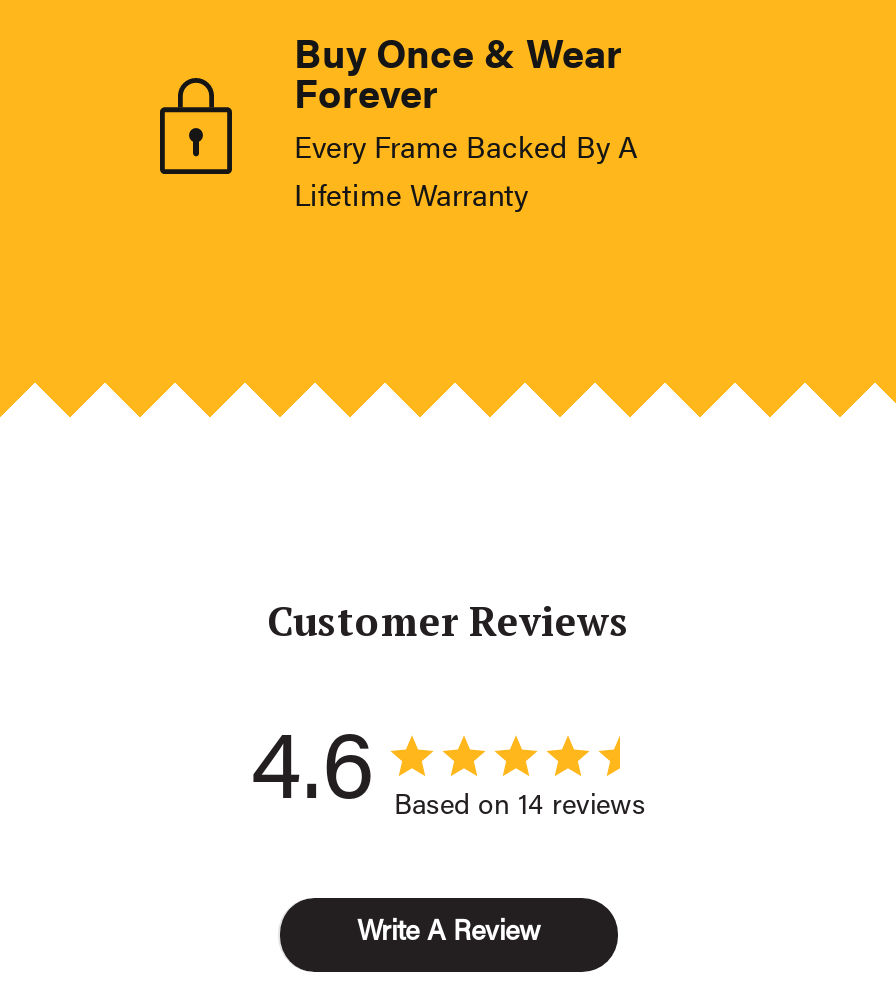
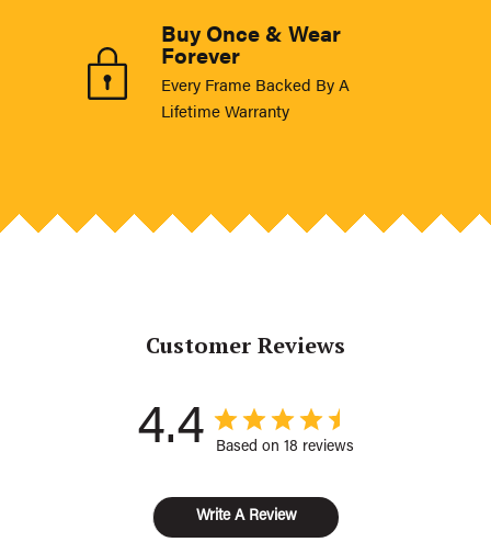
- 4.6
+ 4.4

- Based on 14 reviews
+ Based on 18 reviews
